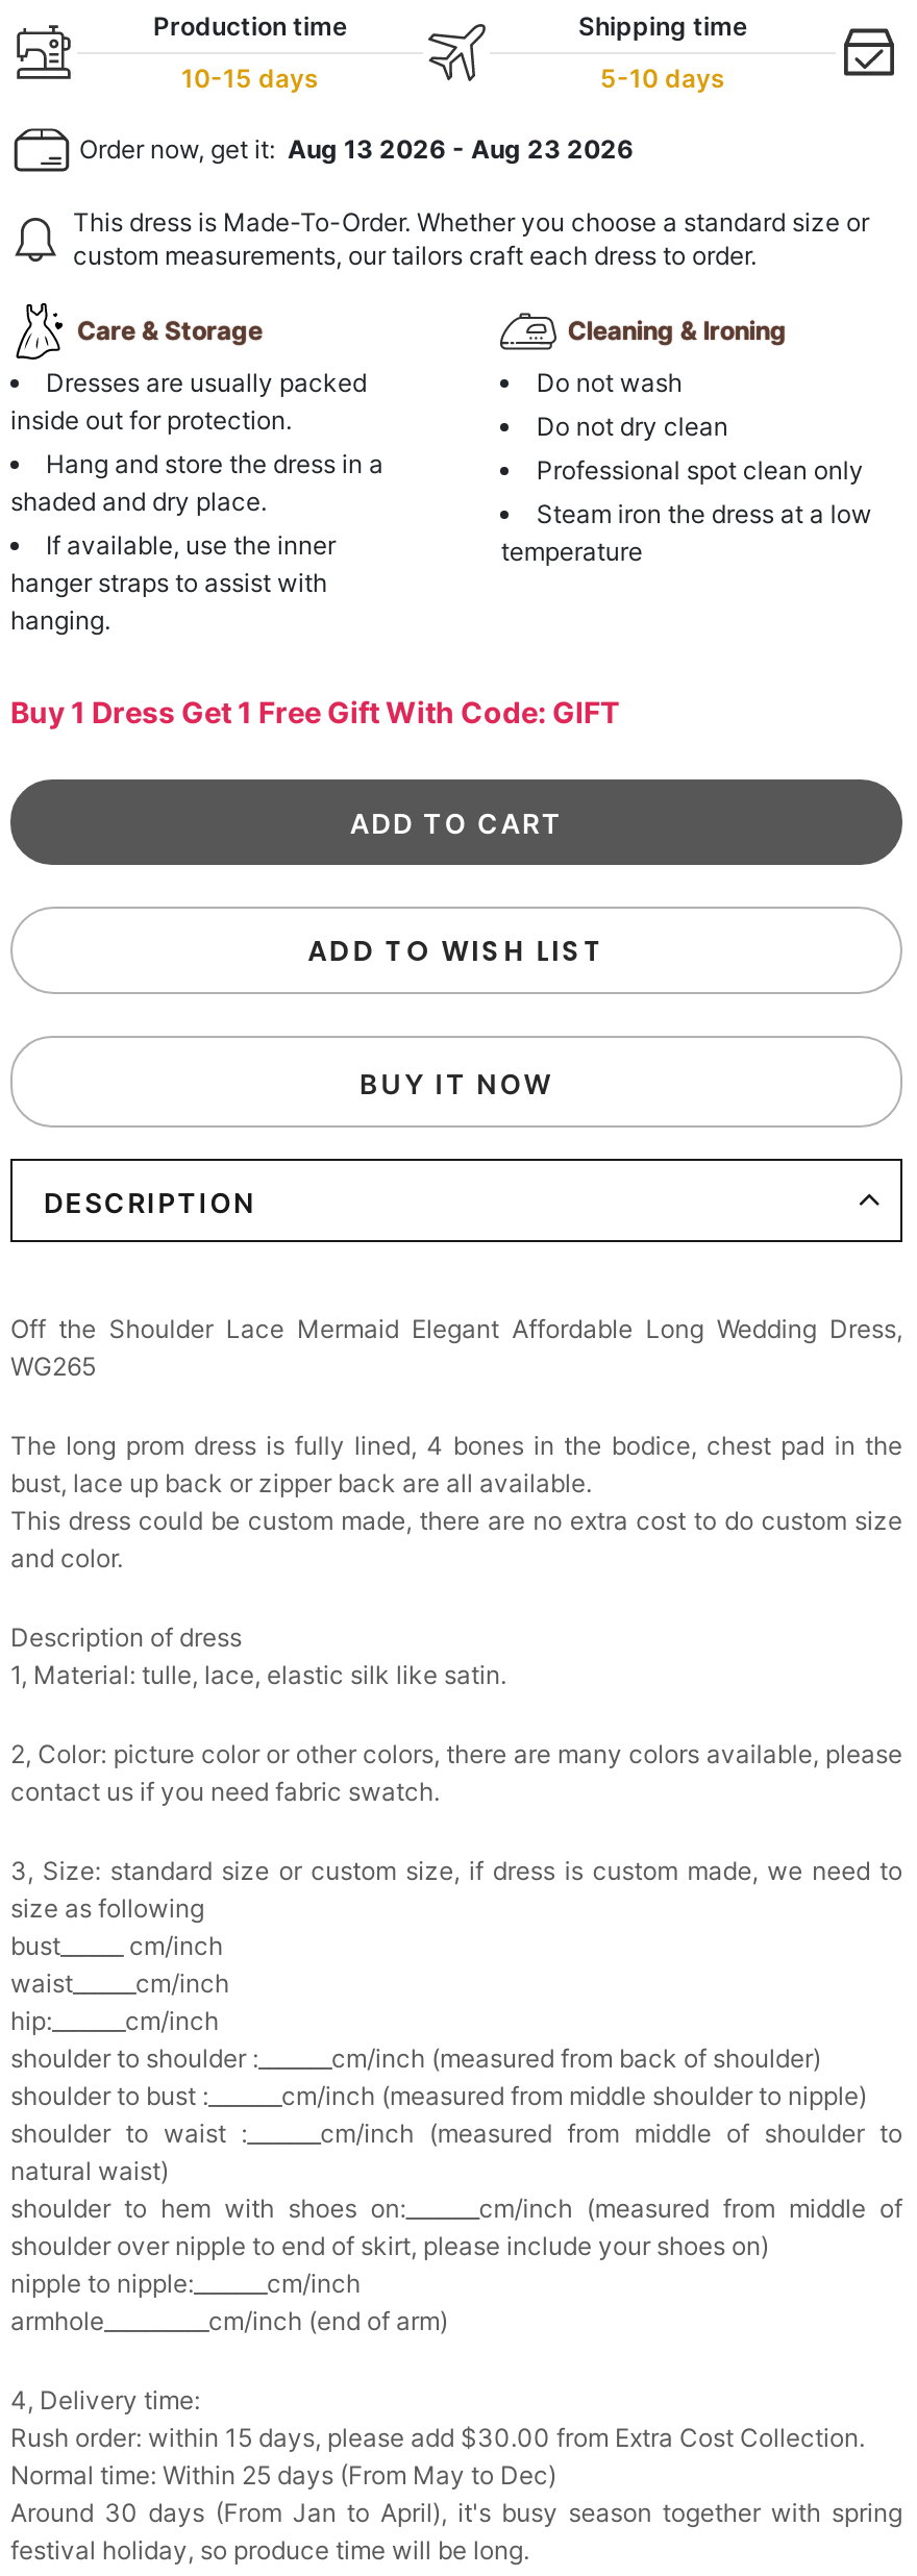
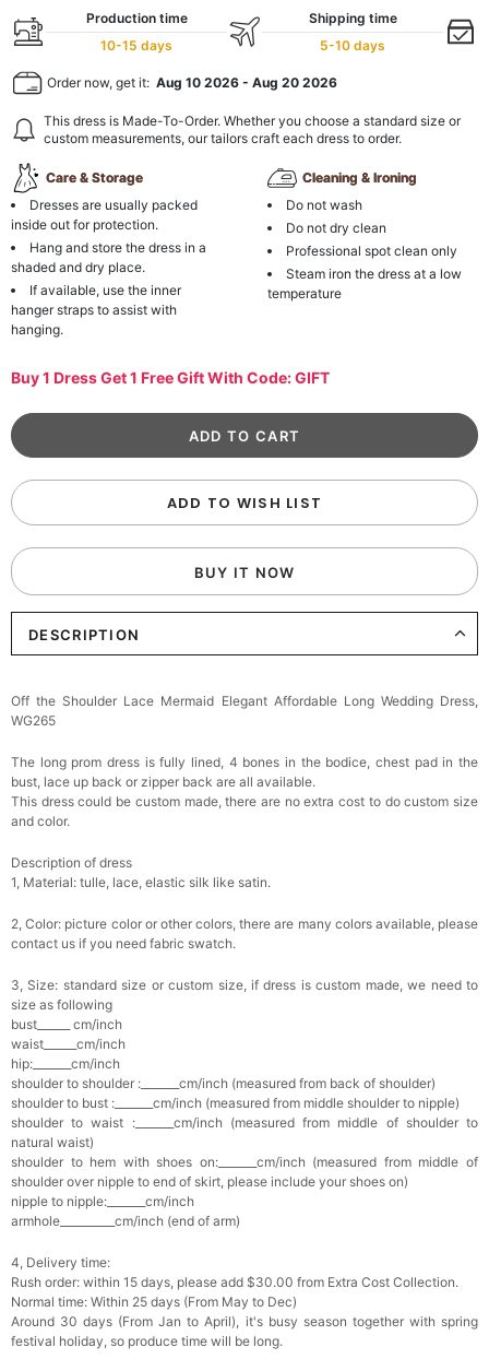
- Order now, get it: Aug 13 2026 - Aug 23 2026
+ Order now, get it: Aug 10 2026 - Aug 20 2026
